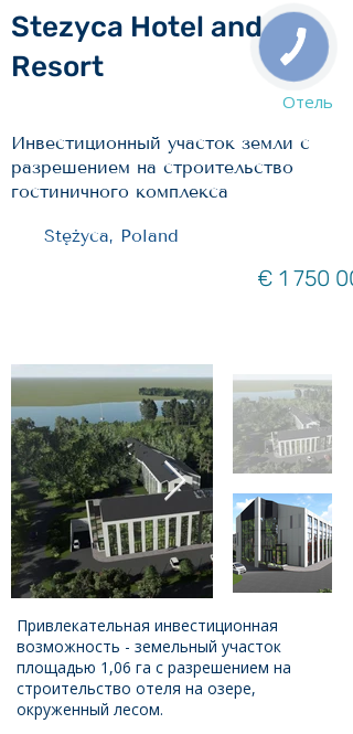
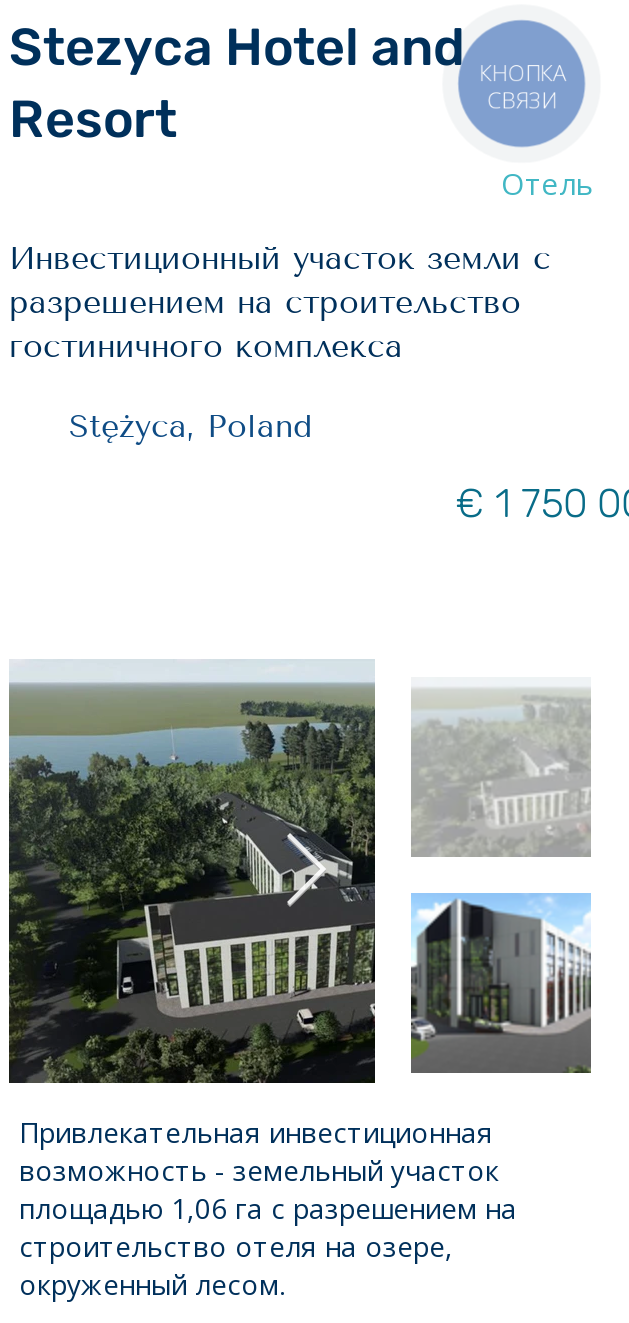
+ КНОПКА
+ СВЯЗИ
